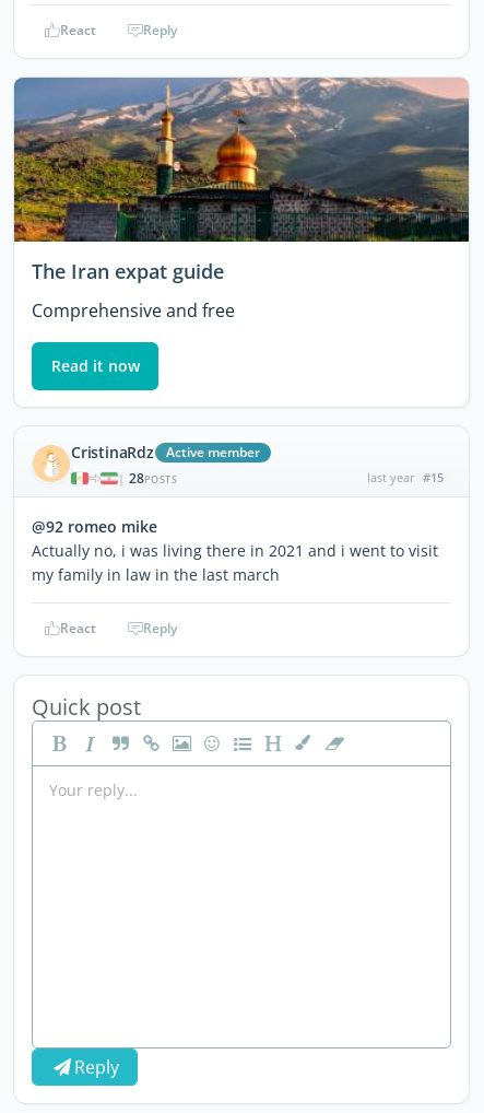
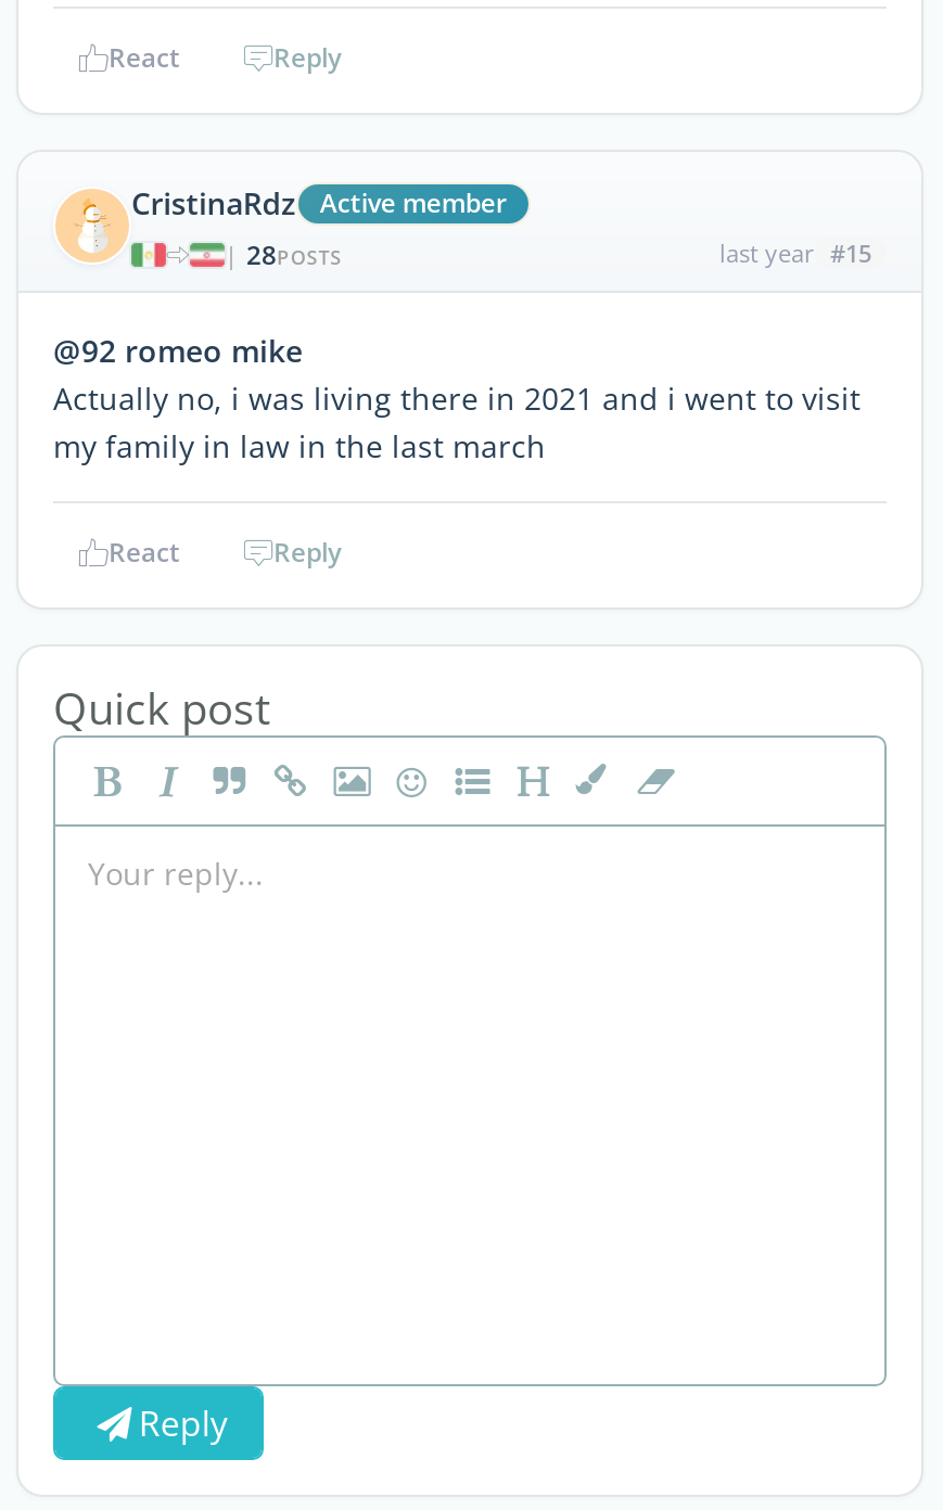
- [image]
- The Iran expat guide
- Comprehensive and free
- Read it now
